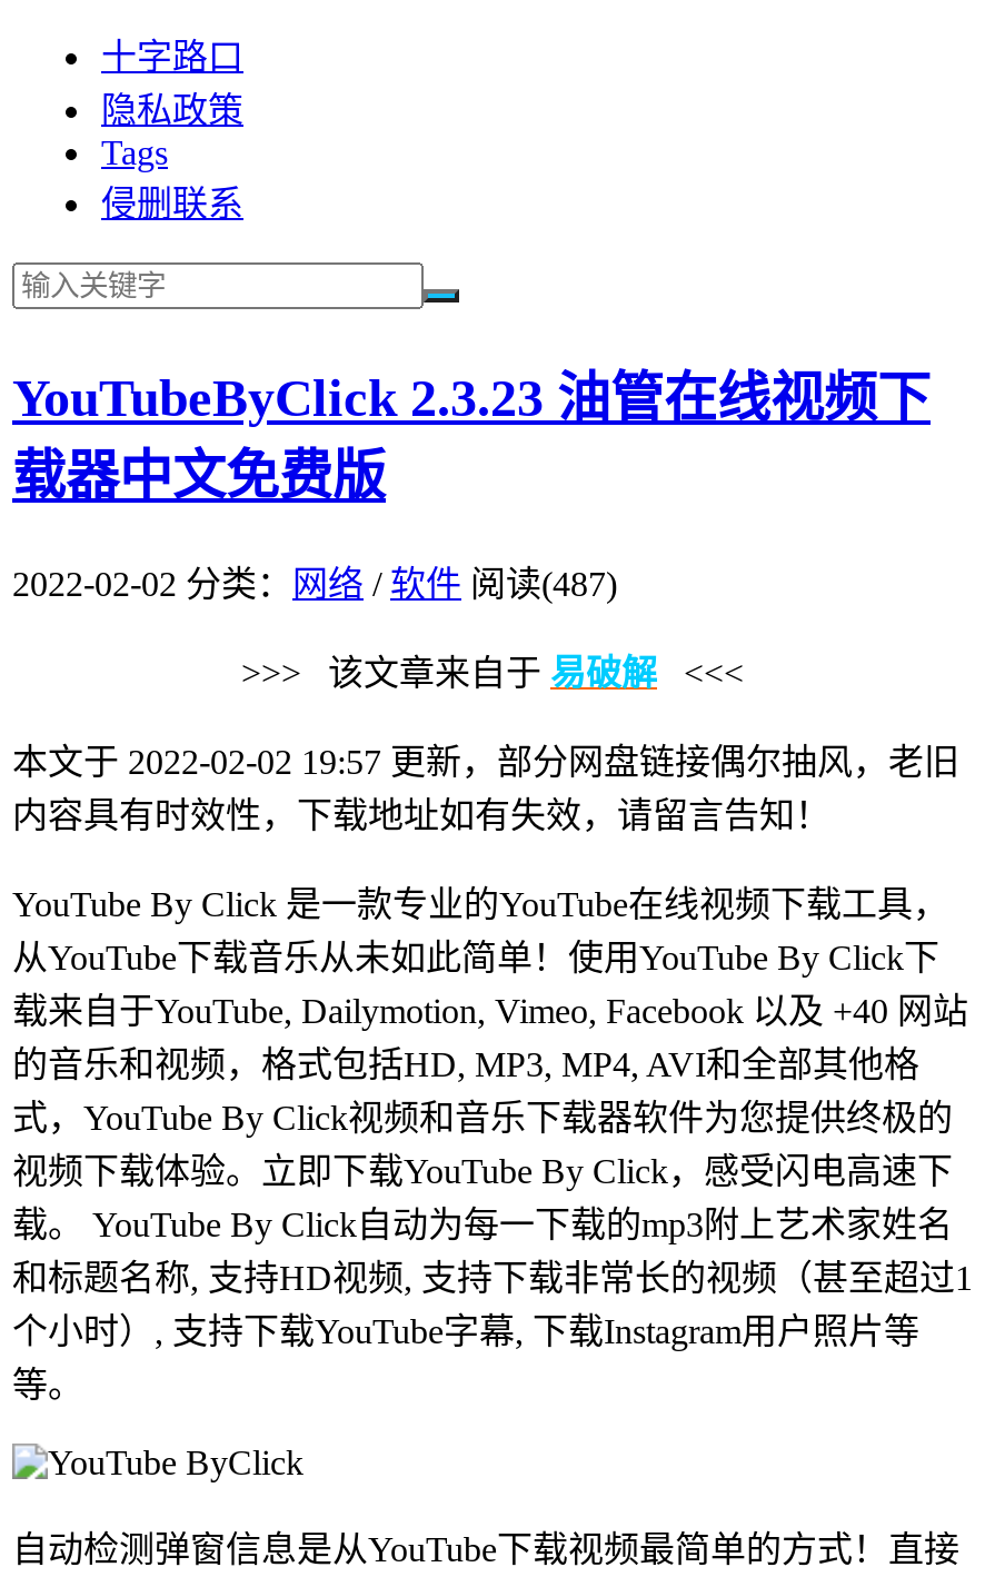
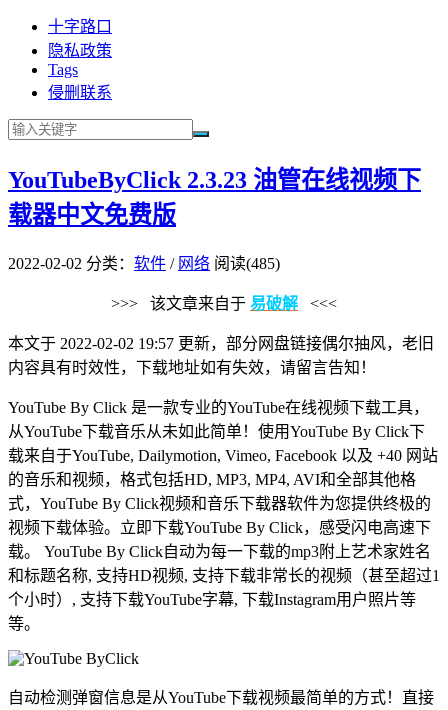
- 2022-02-02 分类：网络/软件 阅读(487)
+ 2022-02-02 分类：软件/网络 阅读(485)
